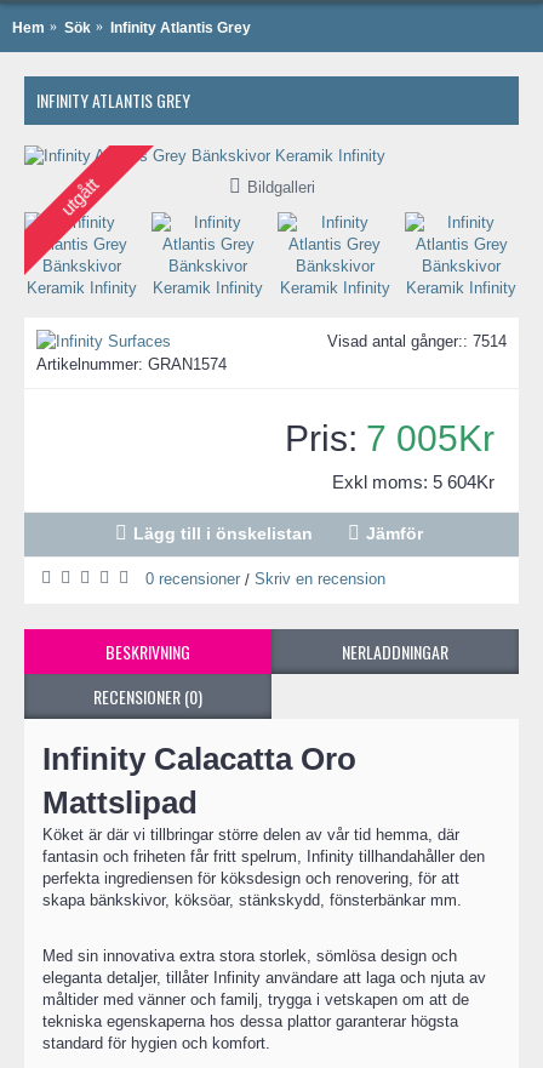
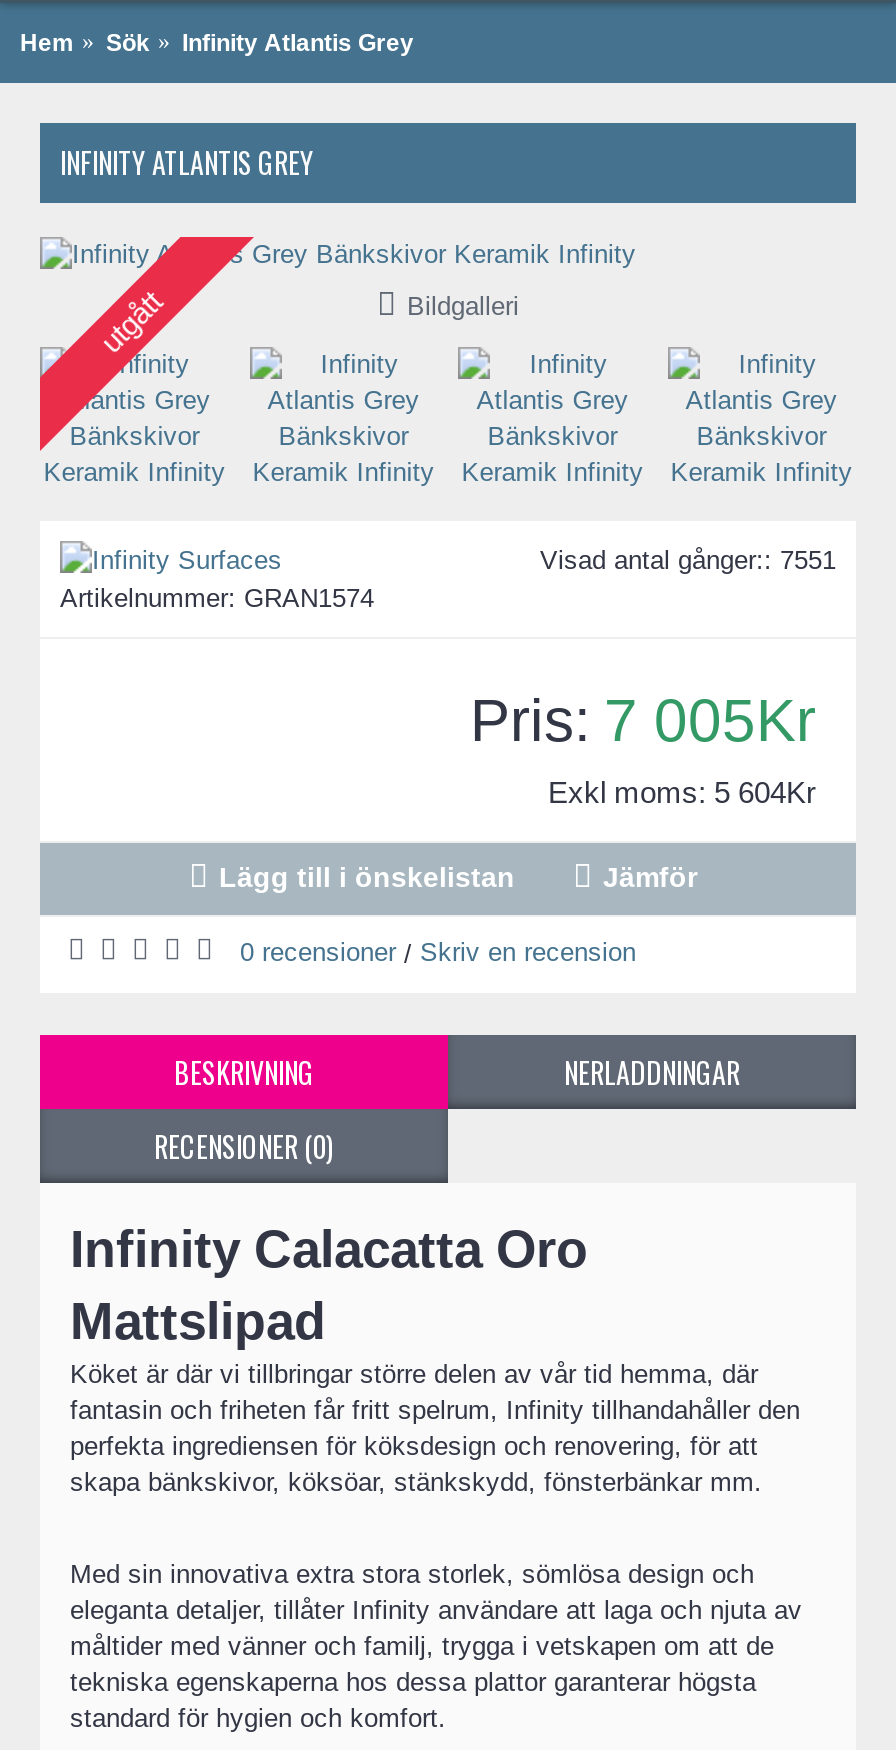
- Visad antal gånger:: 7514
+ Visad antal gånger:: 7551
